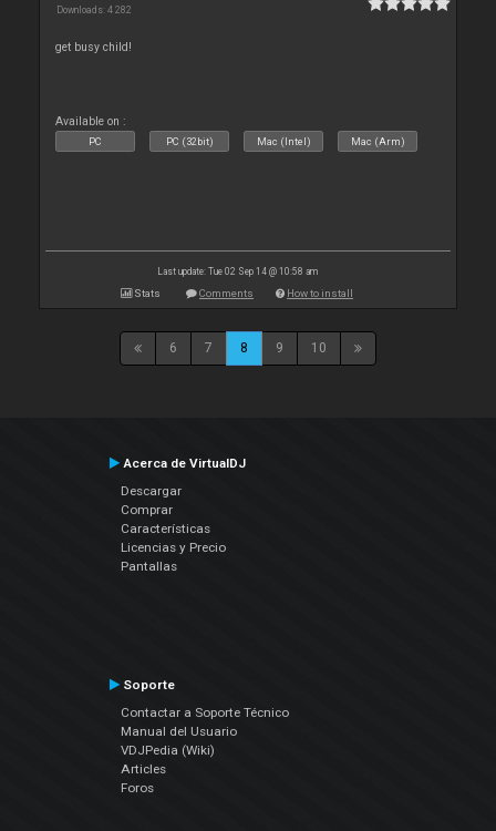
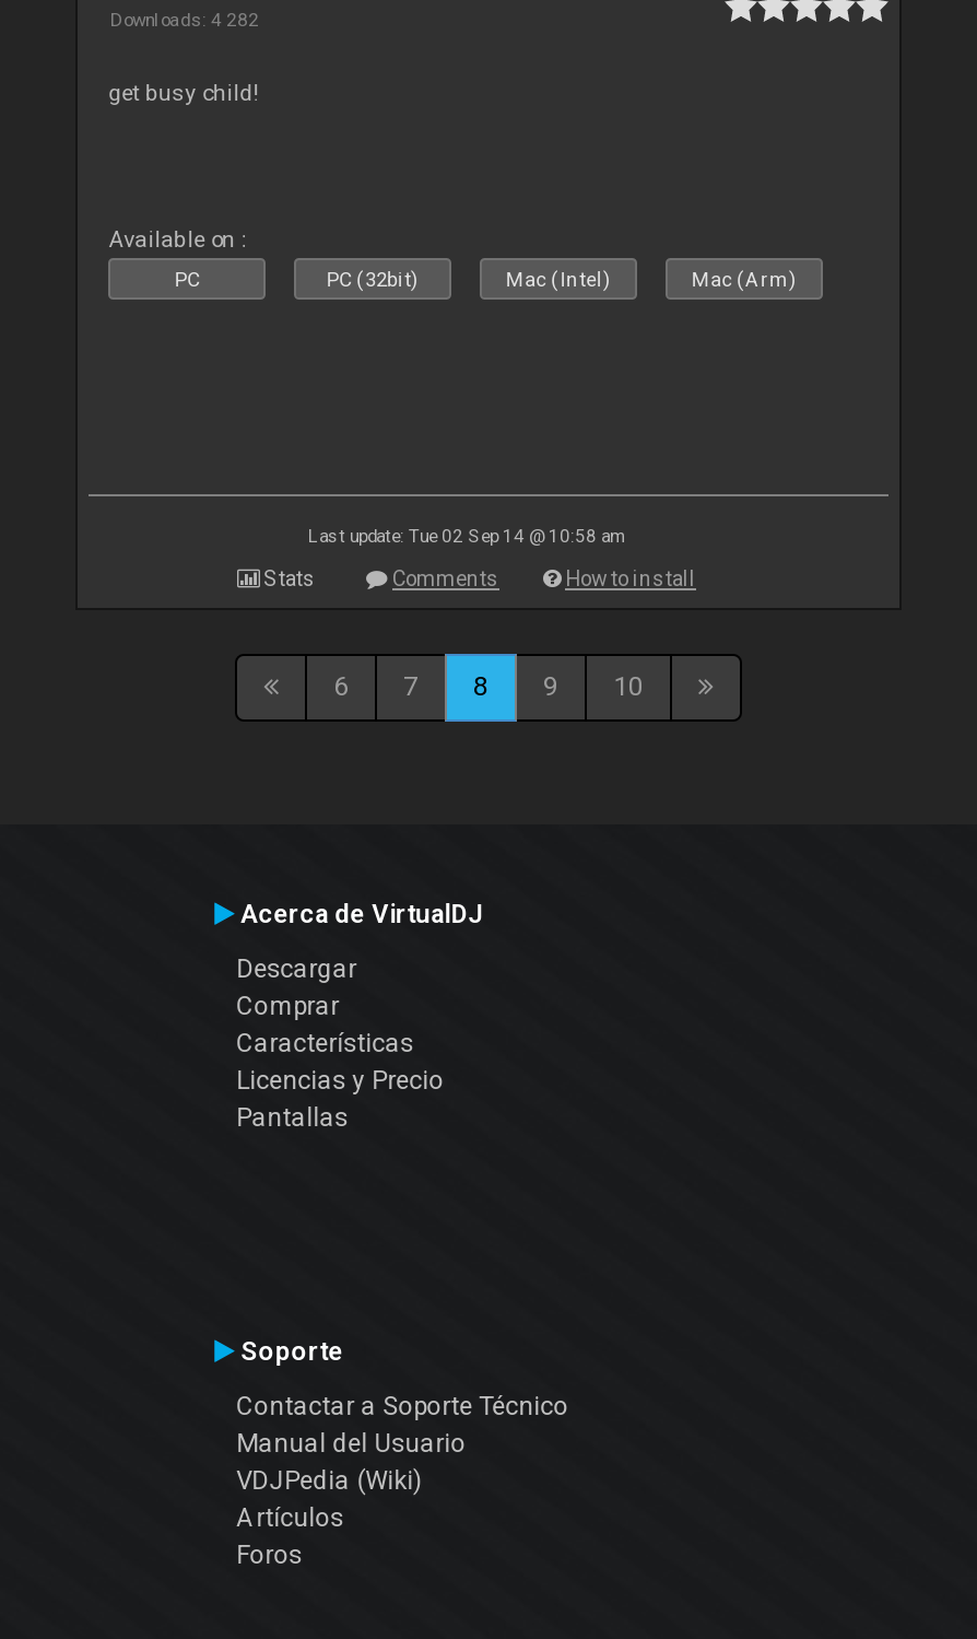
- Articles
+ Artículos
